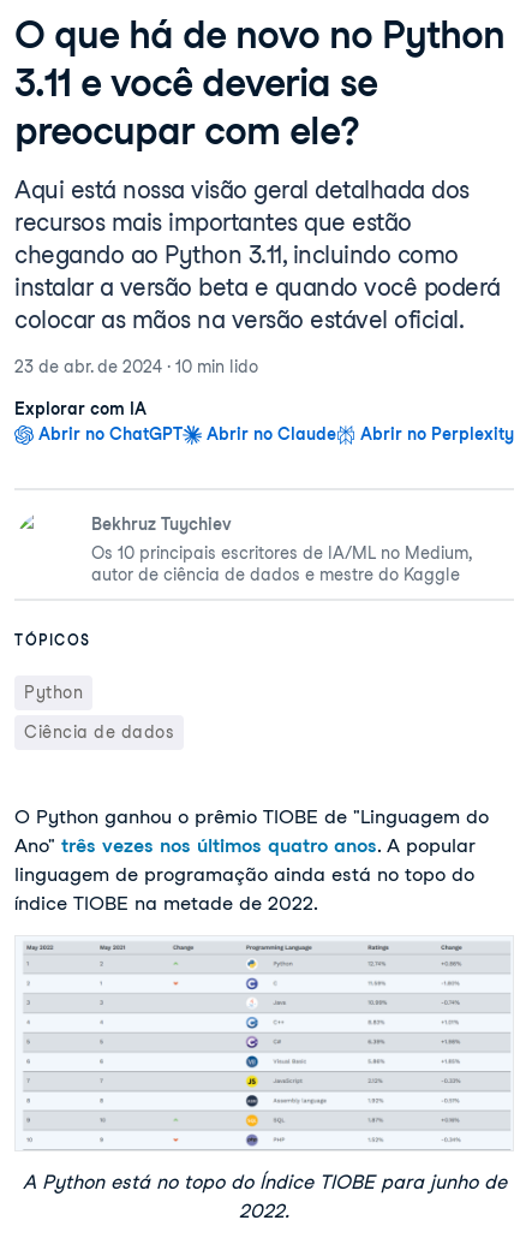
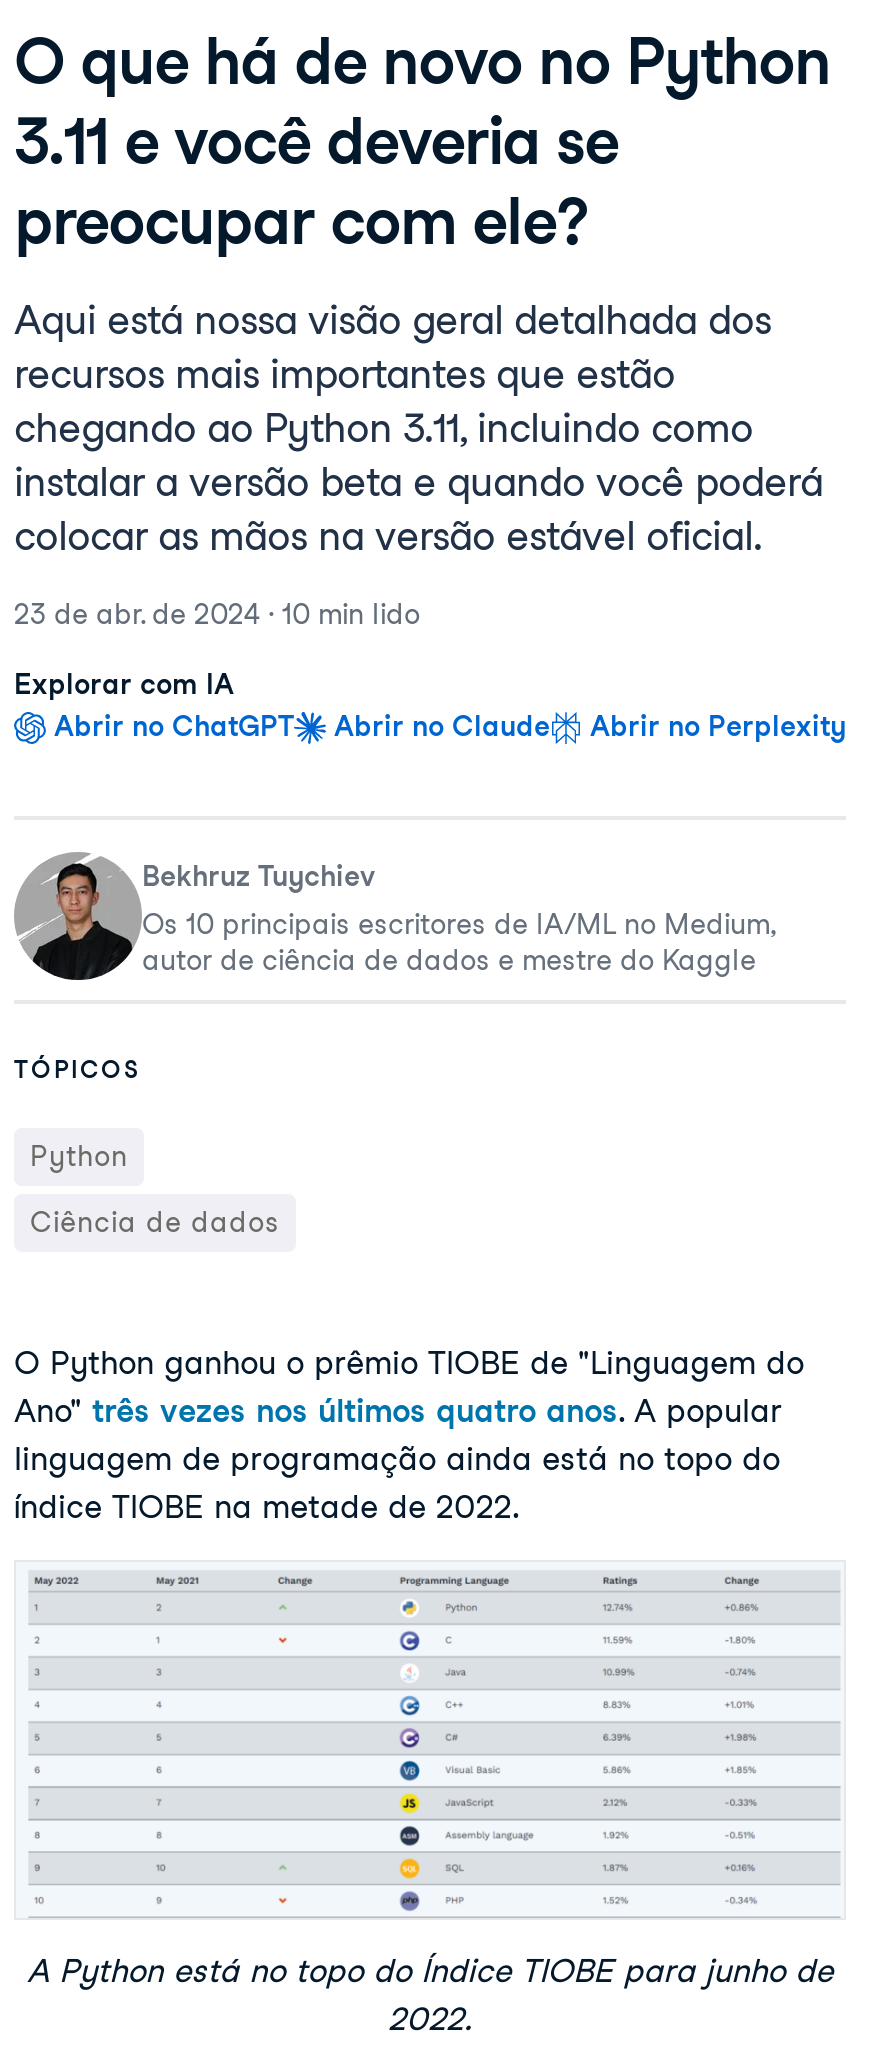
+ [image]
